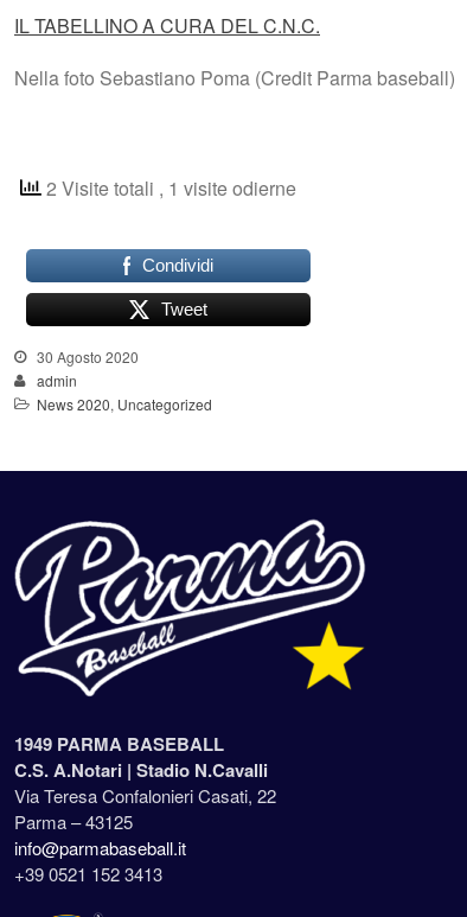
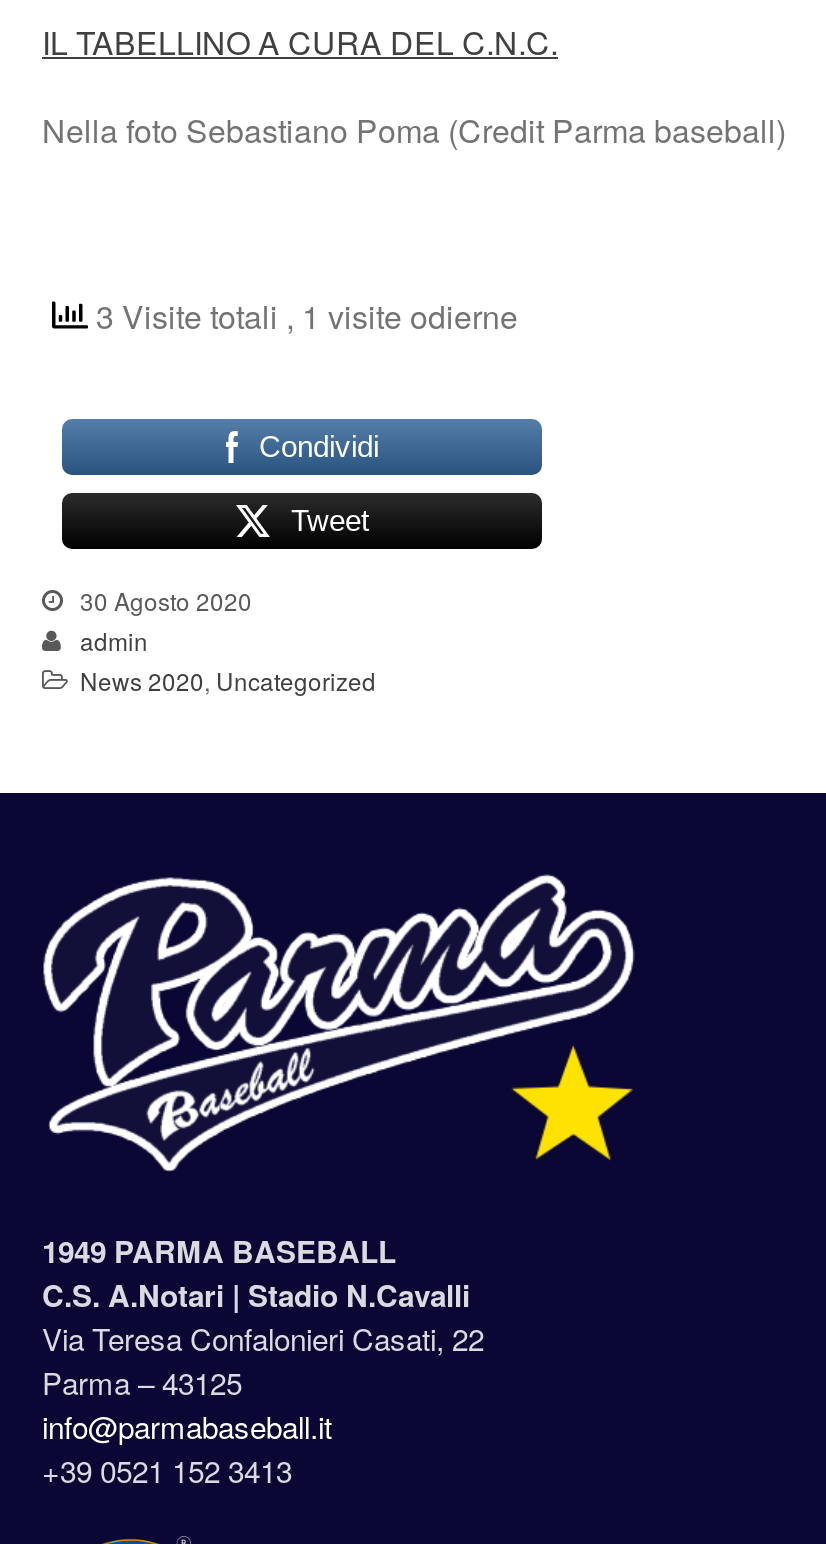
- 2 Visite totali, 1 visite odierne
+ 3 Visite totali, 1 visite odierne
